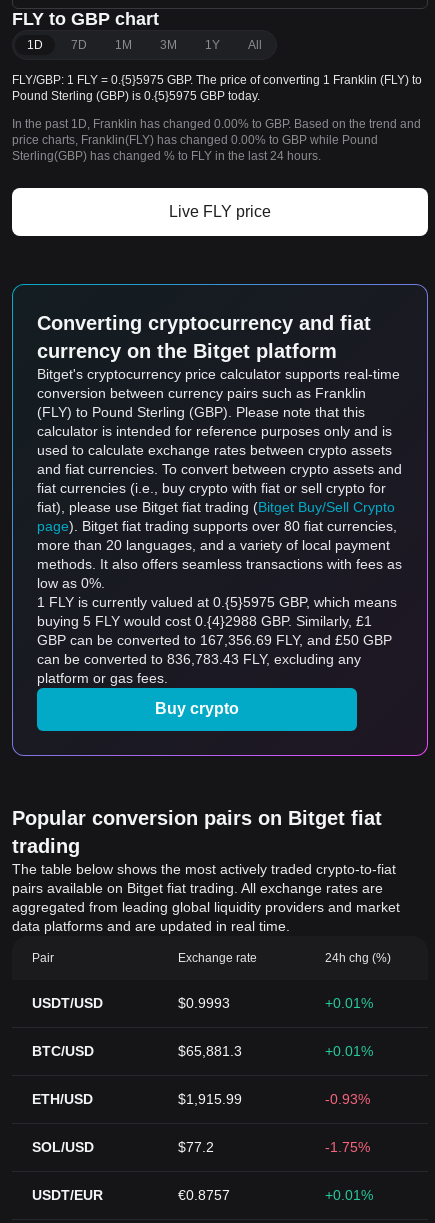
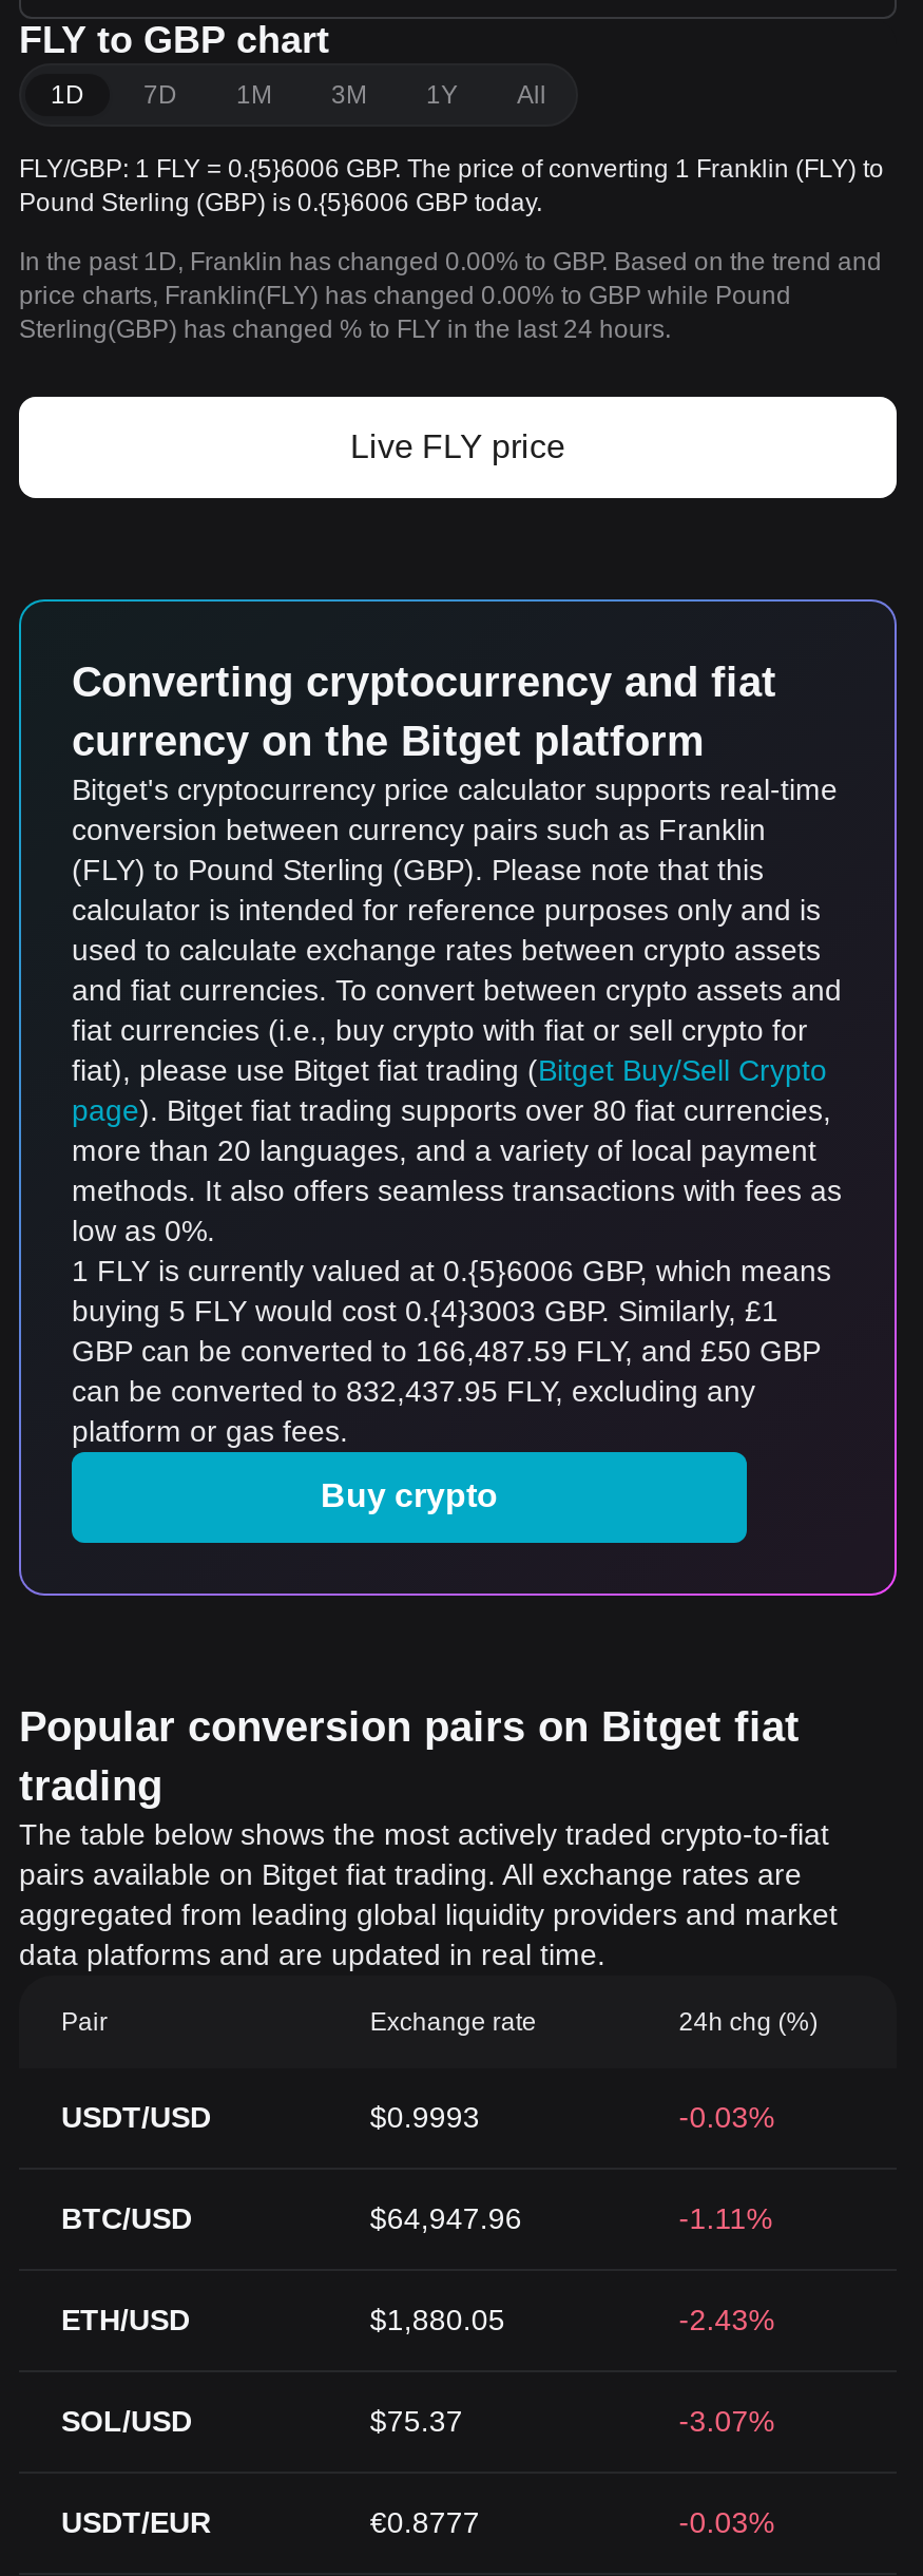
- FLY/GBP: 1 FLY = 0.{5}5975 GBP. The price of converting 1 Franklin (FLY) to
+ FLY/GBP: 1 FLY = 0.{5}6006 GBP. The price of converting 1 Franklin (FLY) to

- Pound Sterling (GBP) is 0.{5}5975 GBP today.
+ Pound Sterling (GBP) is 0.{5}6006 GBP today.

- 1 FLY is currently valued at 0.{5}5975 GBP, which means
+ 1 FLY is currently valued at 0.{5}6006 GBP, which means

- buying 5 FLY would cost 0.{4}2988 GBP. Similarly, £1
+ buying 5 FLY would cost 0.{4}3003 GBP. Similarly, £1

- GBP can be converted to 167,356.69 FLY, and £50 GBP
+ GBP can be converted to 166,487.59 FLY, and £50 GBP

- can be converted to 836,783.43 FLY, excluding any
+ can be converted to 832,437.95 FLY, excluding any

- +0.01%
+ -0.03%

- $65,881.3
+ $64,947.96

- +0.01%
+ -1.11%

- $1,915.99
+ $1,880.05

- -0.93%
+ -2.43%

- $77.2
+ $75.37

- -1.75%
+ -3.07%

- €0.8757
+ €0.8777

- +0.01%
+ -0.03%
